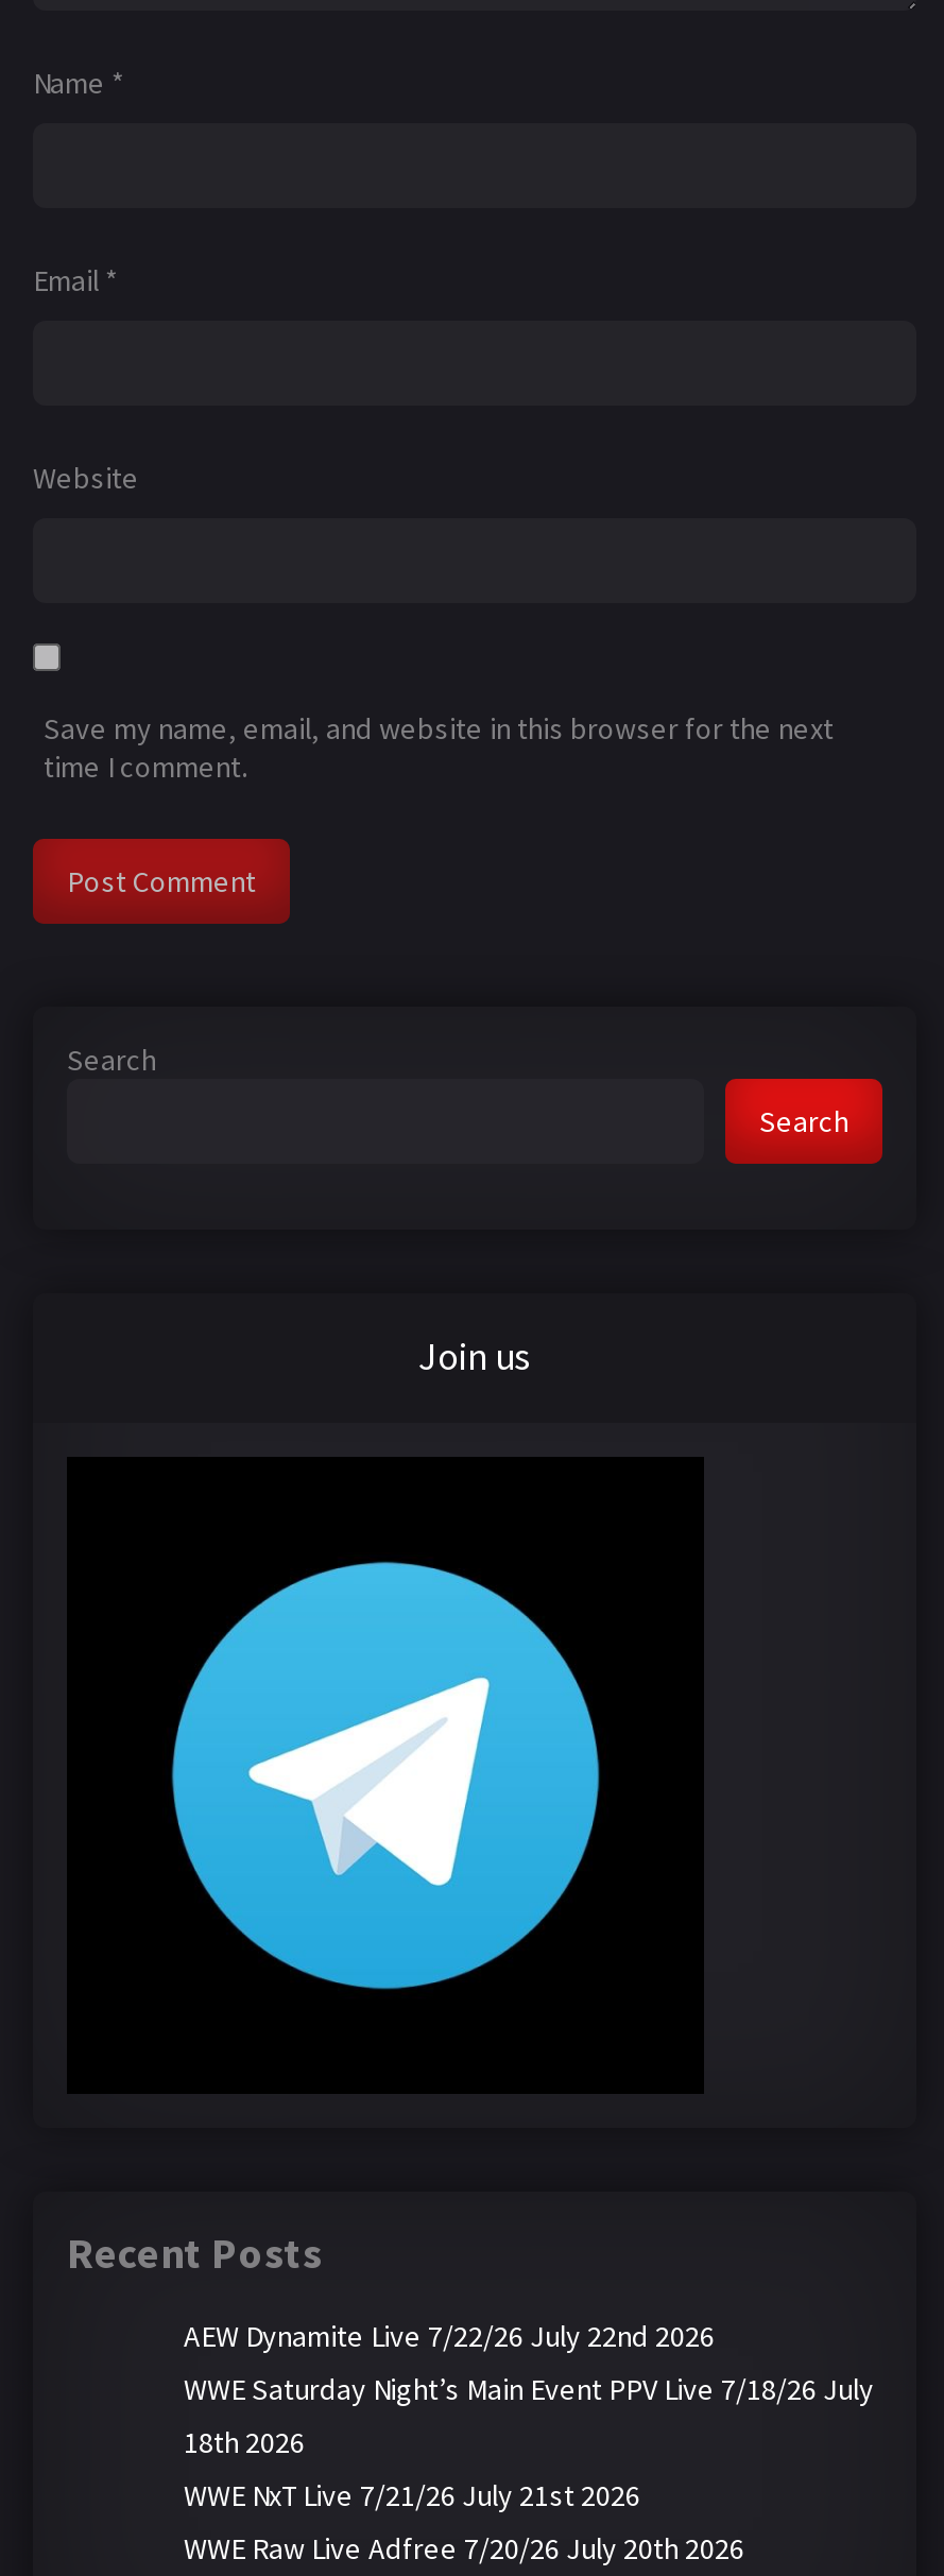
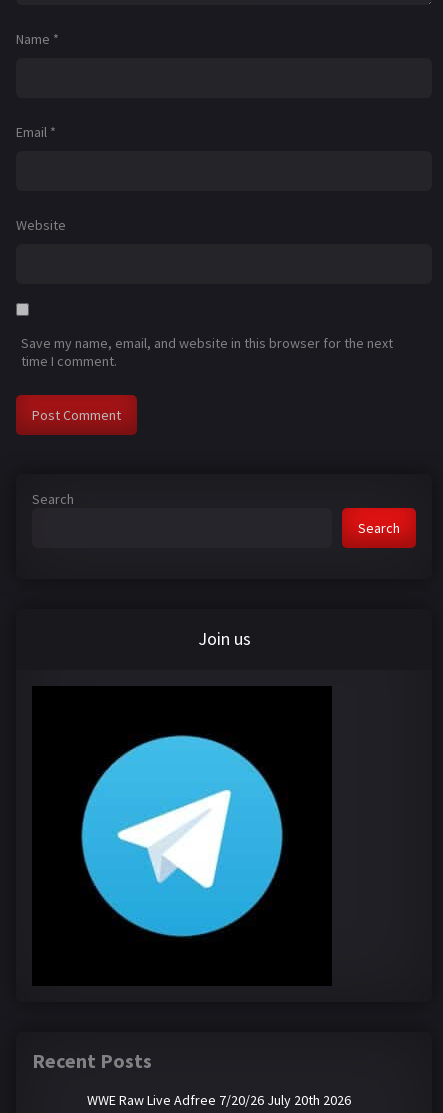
- AEW Dynamite Live 7/22/26 July 22nd 2026
- WWE Saturday Night’s Main Event PPV Live 7/18/26 July
- 18th 2026
- WWE NxT Live 7/21/26 July 21st 2026
